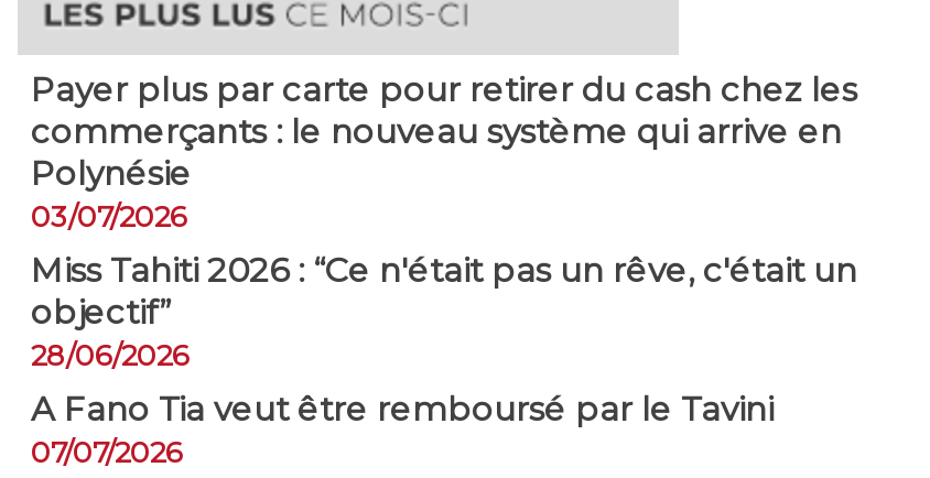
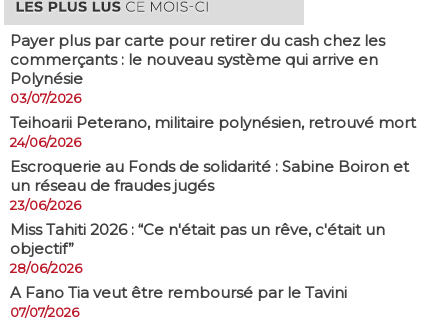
+ Teihoarii Peterano, militaire polynésien, retrouvé mort
+ 24/06/2026
+ Escroquerie au Fonds de solidarité : Sabine Boiron et
+ un réseau de fraudes jugés
+ 23/06/2026
